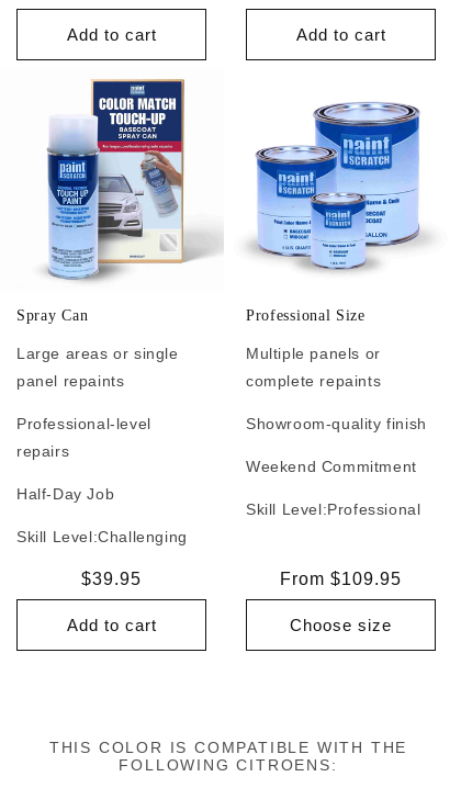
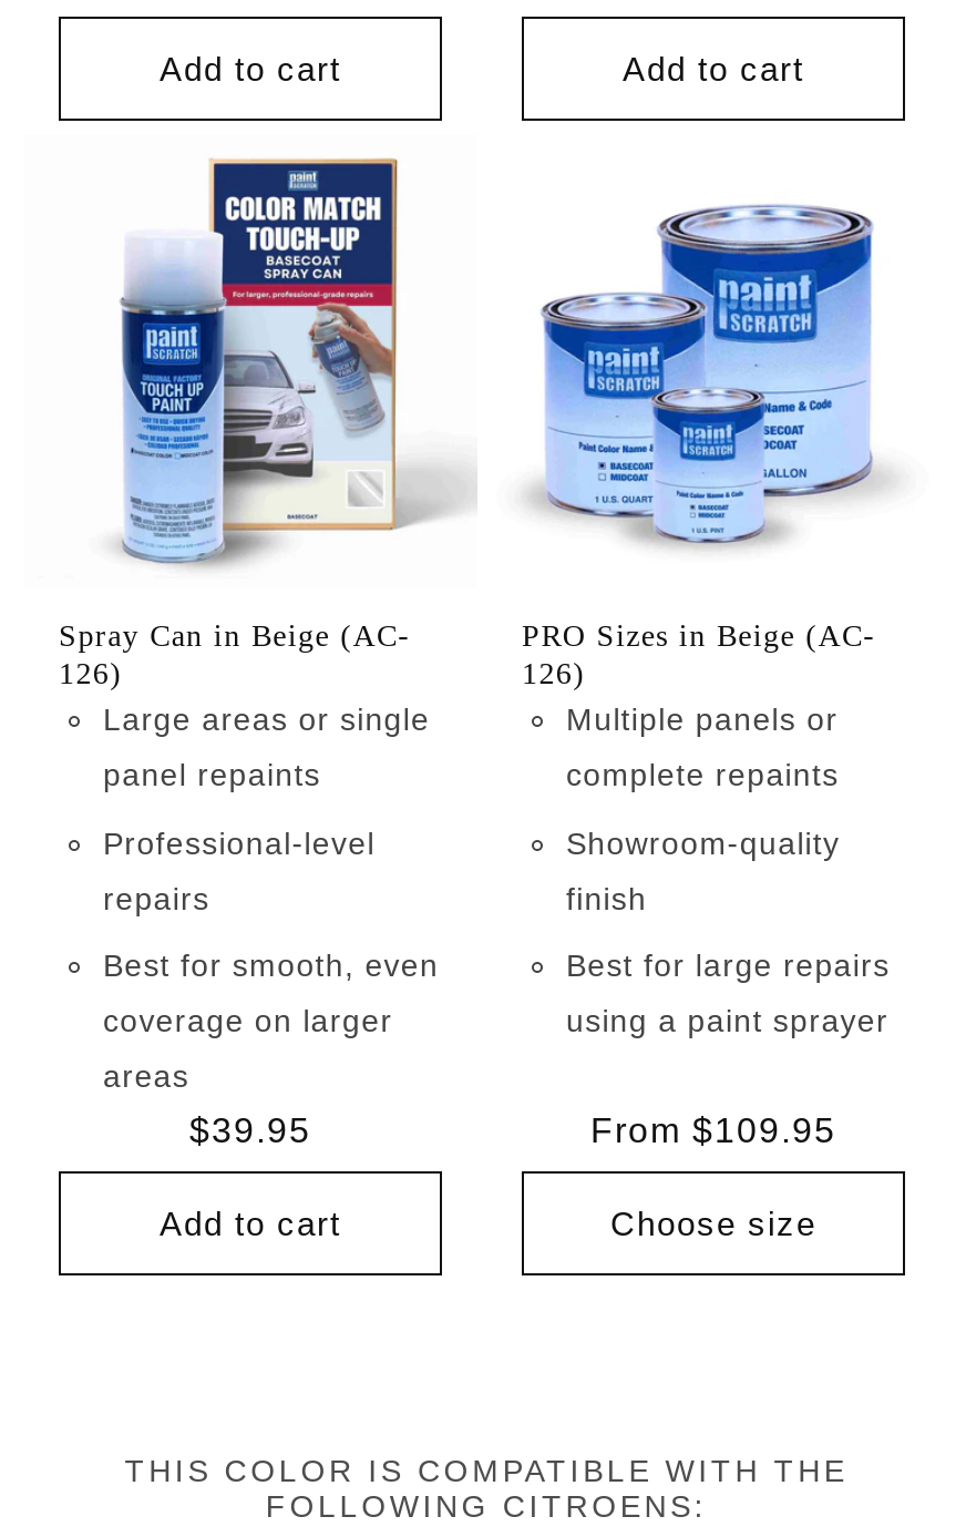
- Spray Can
+ Spray Can in Beige (AC-
+ 126)

- Professional Size
+ PRO Sizes in Beige (AC-
+ 126)

- Showroom-quality finish
- Weekend Commitment
- Skill Level: Professional
+ Showroom-quality
+ finish
+ Best for large repairs
+ using a paint sprayer

- Half-Day Job
- Skill Level: Challenging
+ Best for smooth, even
+ coverage on larger
+ areas
